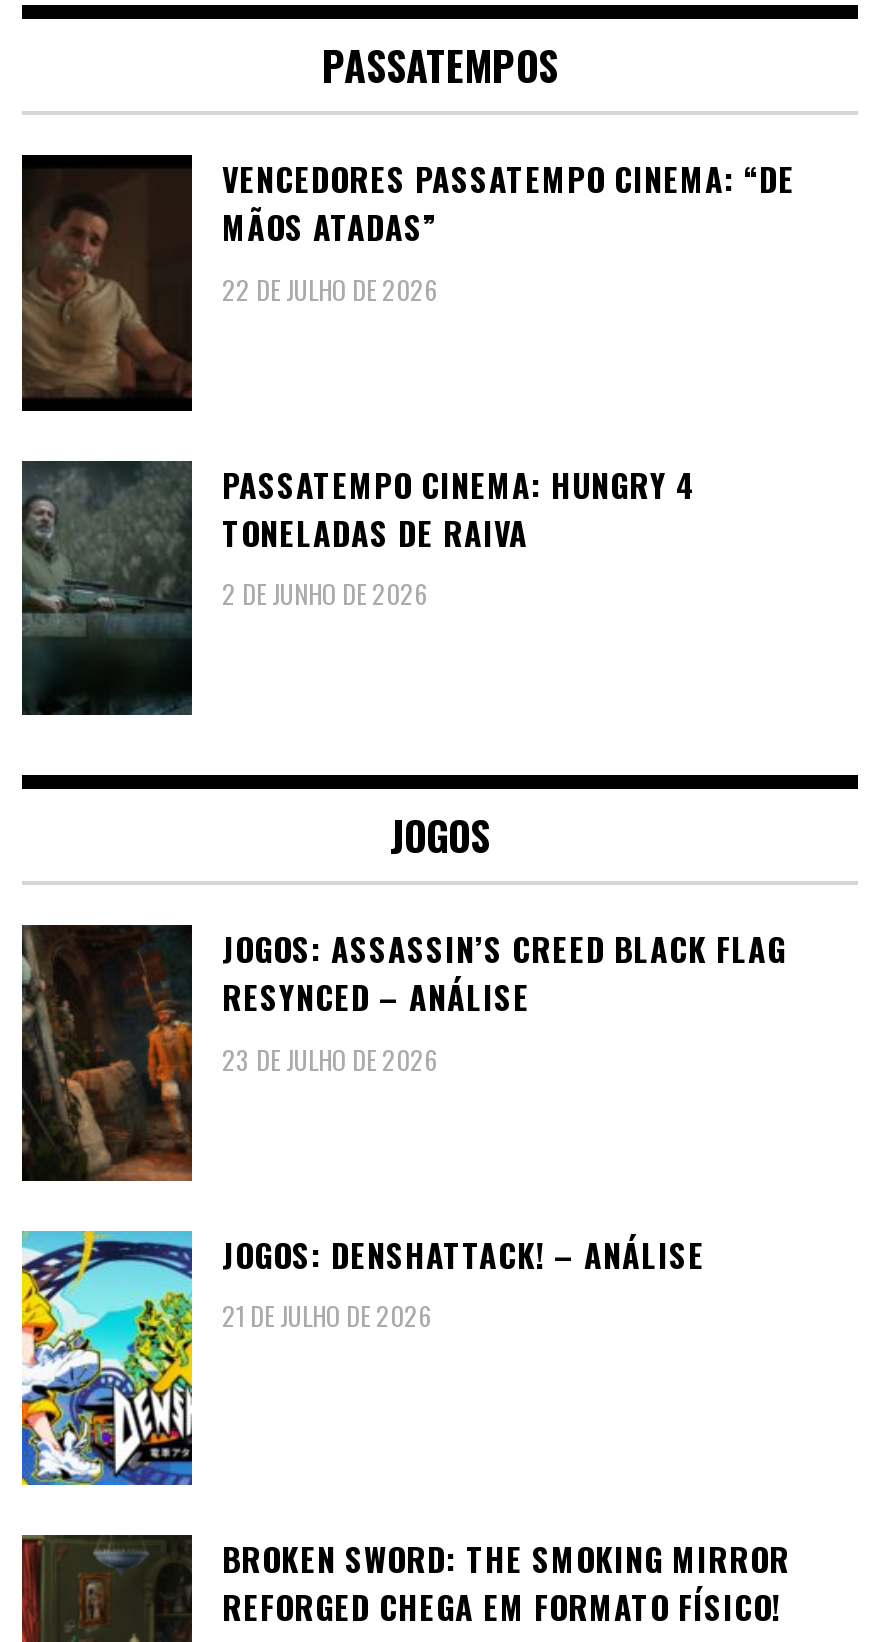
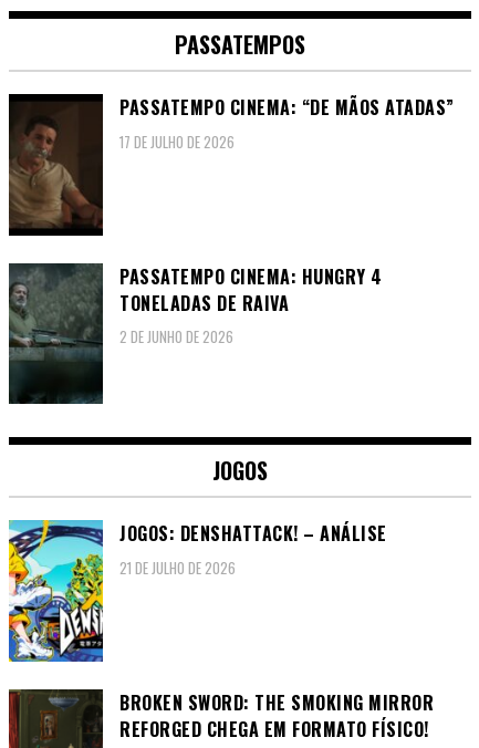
- VENCEDORES PASSATEMPO CINEMA: “DE
- MÃOS ATADAS”
- 22 DE JULHO DE 2026
+ PASSATEMPO CINEMA: “DE MÃOS ATADAS”
+ 17 DE JULHO DE 2026

- [image]
- JOGOS: ASSASSIN’S CREED BLACK FLAG
- RESYNCED – ANÁLISE
- 23 DE JULHO DE 2026
